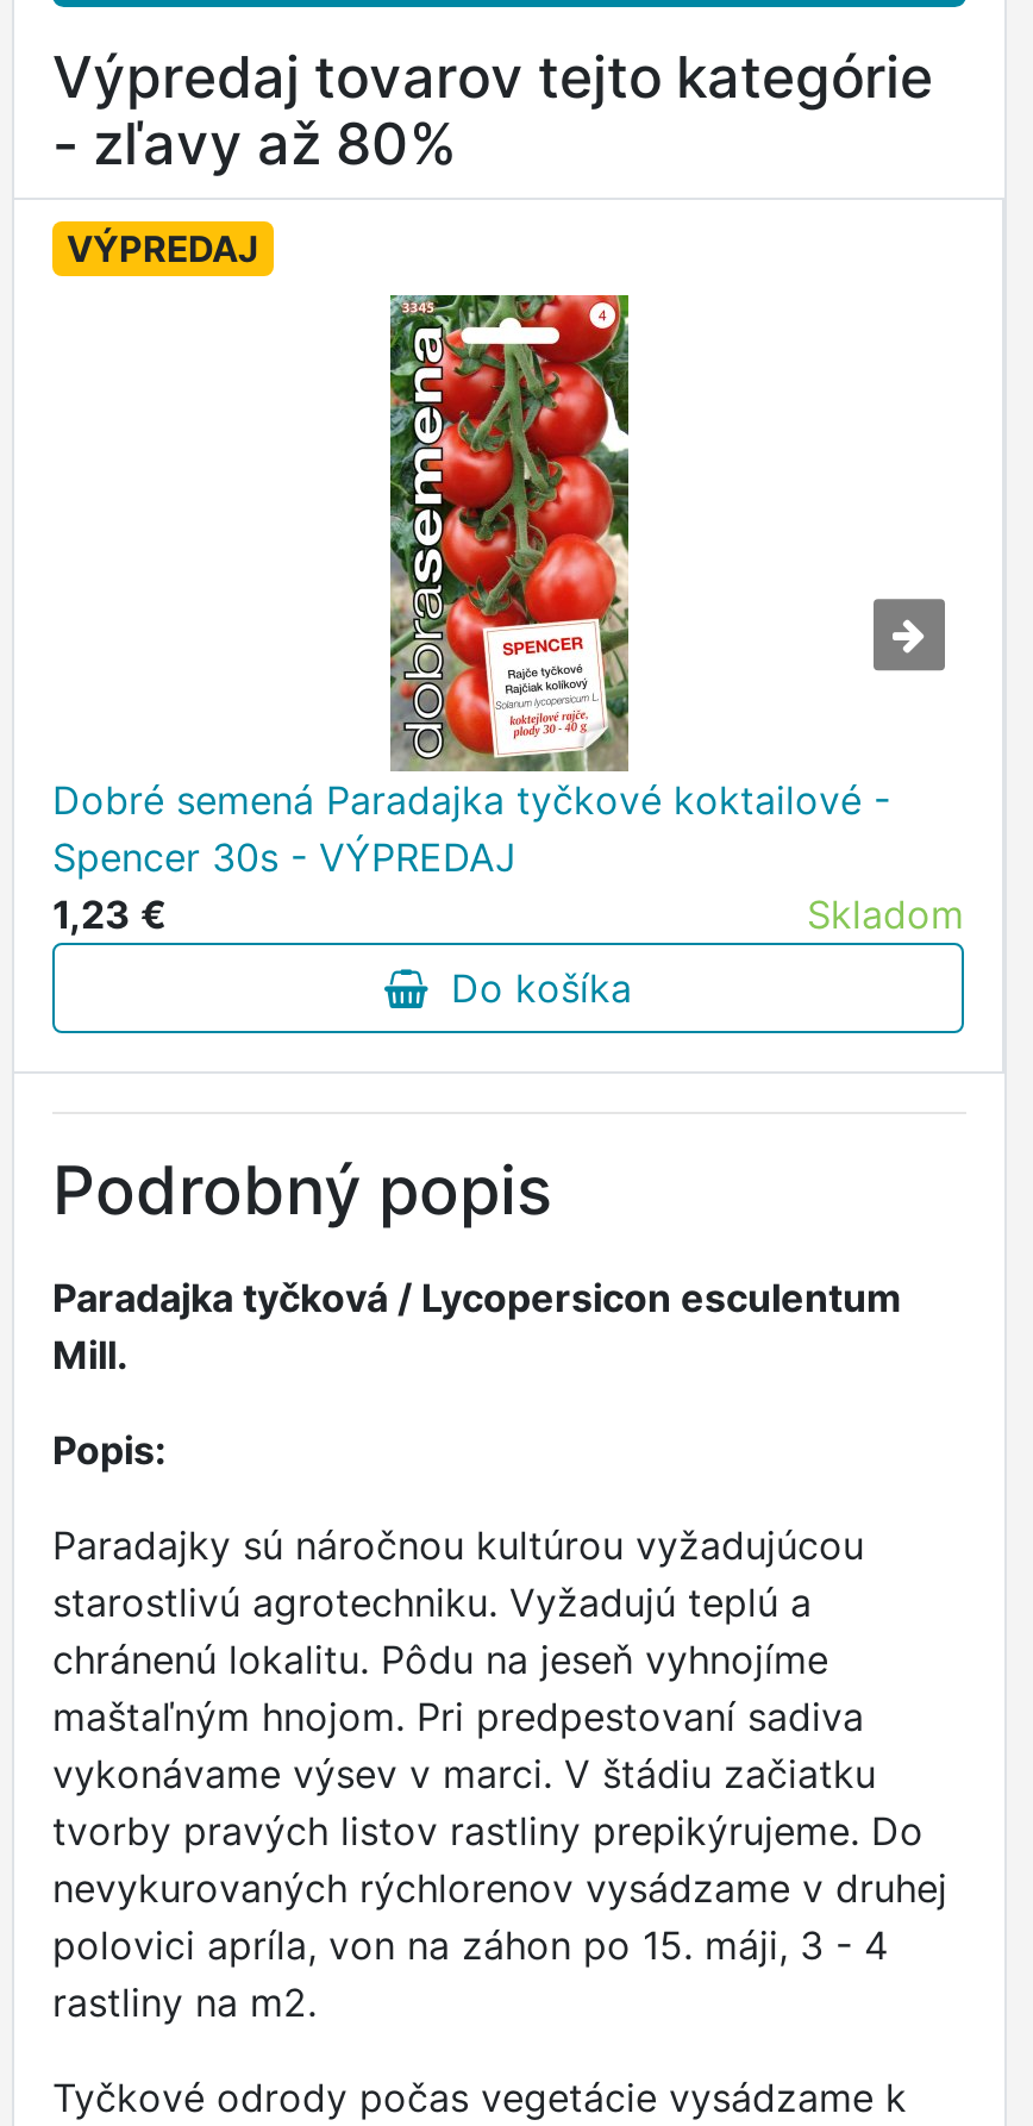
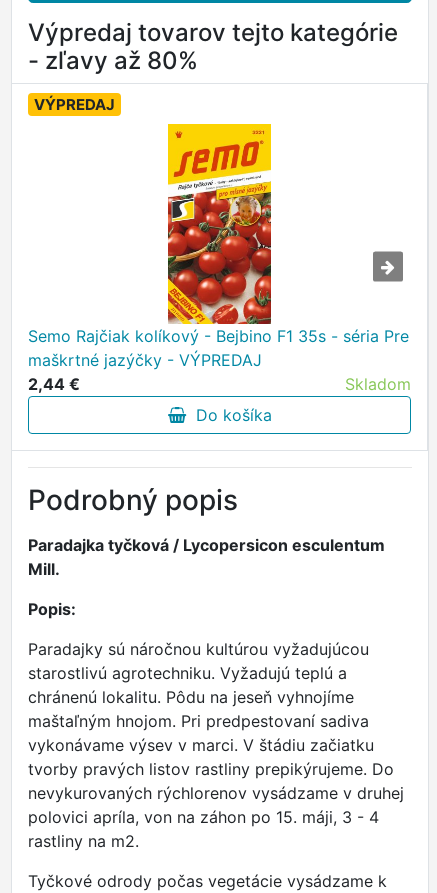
- [image]
- Dobré semená Paradajka tyčkové koktailové -
- Spencer 30s - VÝPREDAJ
- 1,23 €
+ [image]
+ Semo Rajčiak kolíkový - Bejbino F1 35s - séria Pre
+ maškrtné jazýčky - VÝPREDAJ
+ 2,44 €
